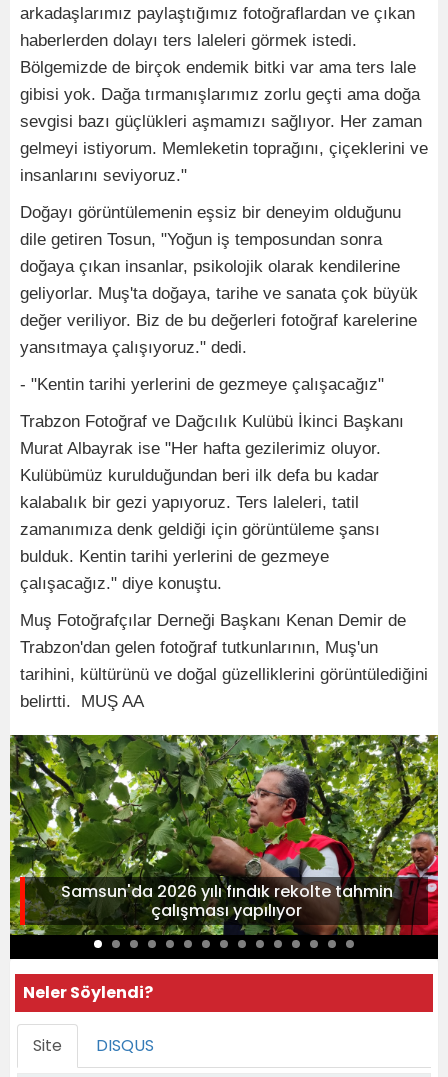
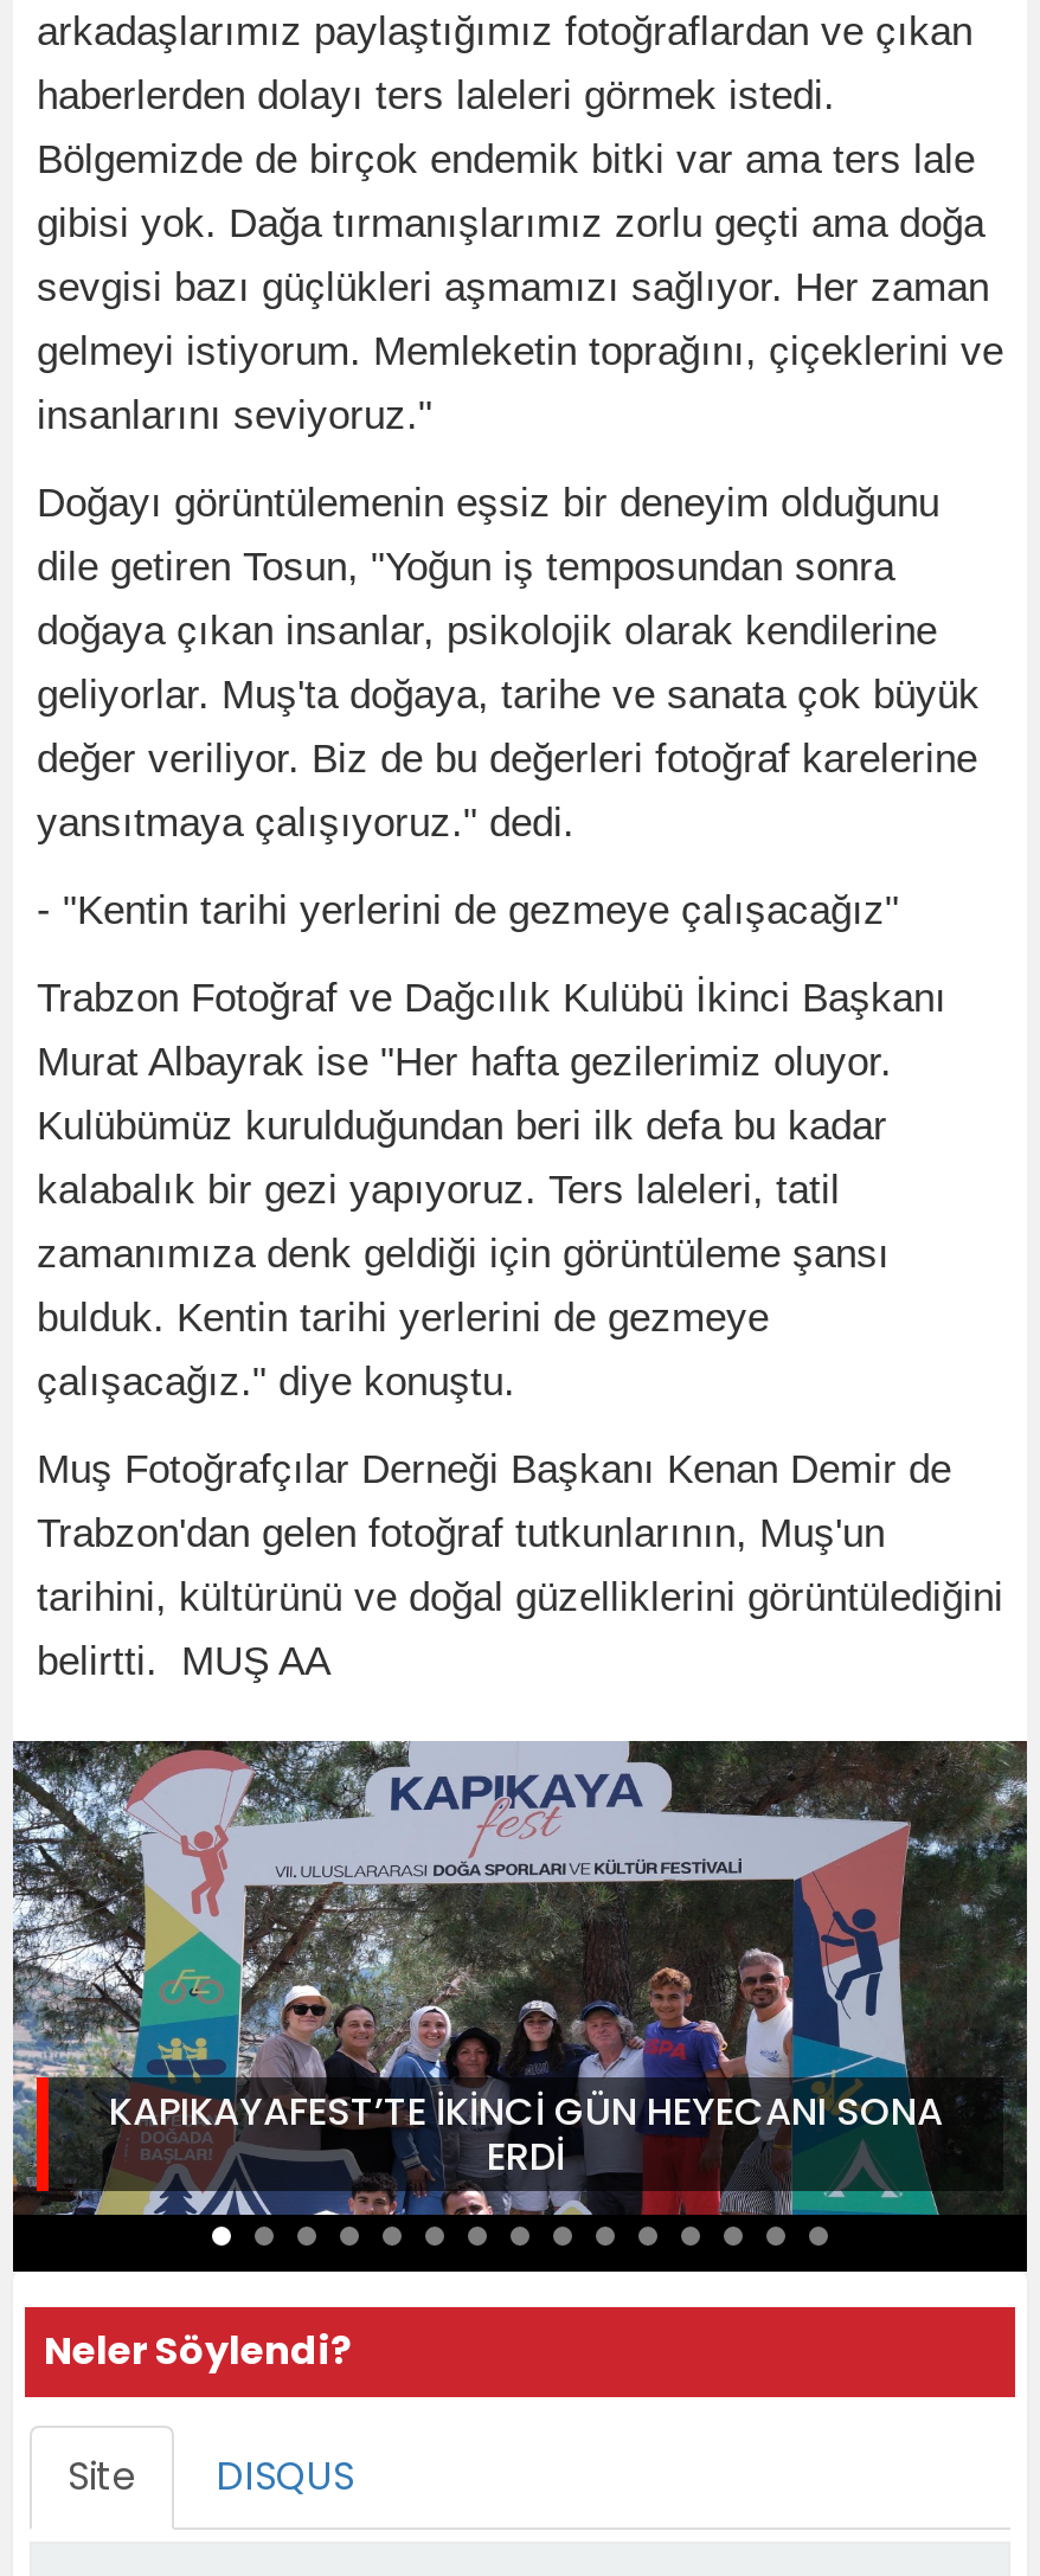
- [image]
- Samsun'da 2026 yılı fındık rekolte tahmin
- çalışması yapılıyor
+ [image]
+ KAPIKAYAFEST’TE İKİNCİ GÜN HEYECANI SONA
+ ERDİ
